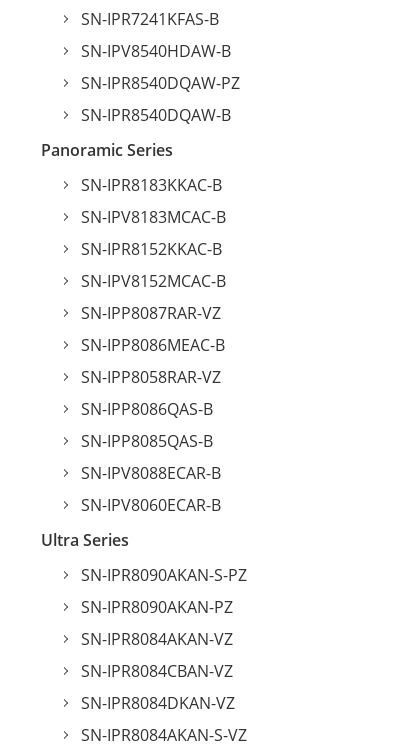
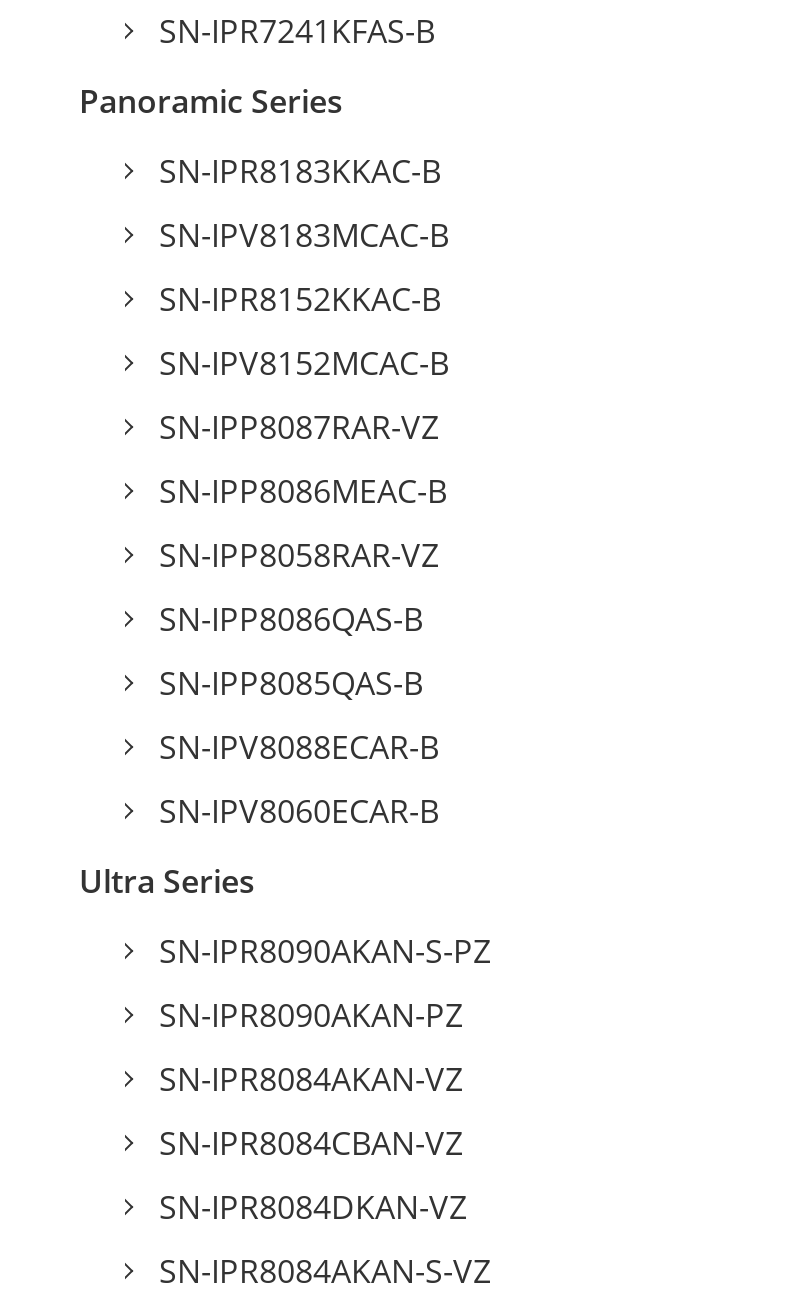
- SN-IPV8540HDAW-B
- SN-IPR8540DQAW-PZ
- SN-IPR8540DQAW-B
